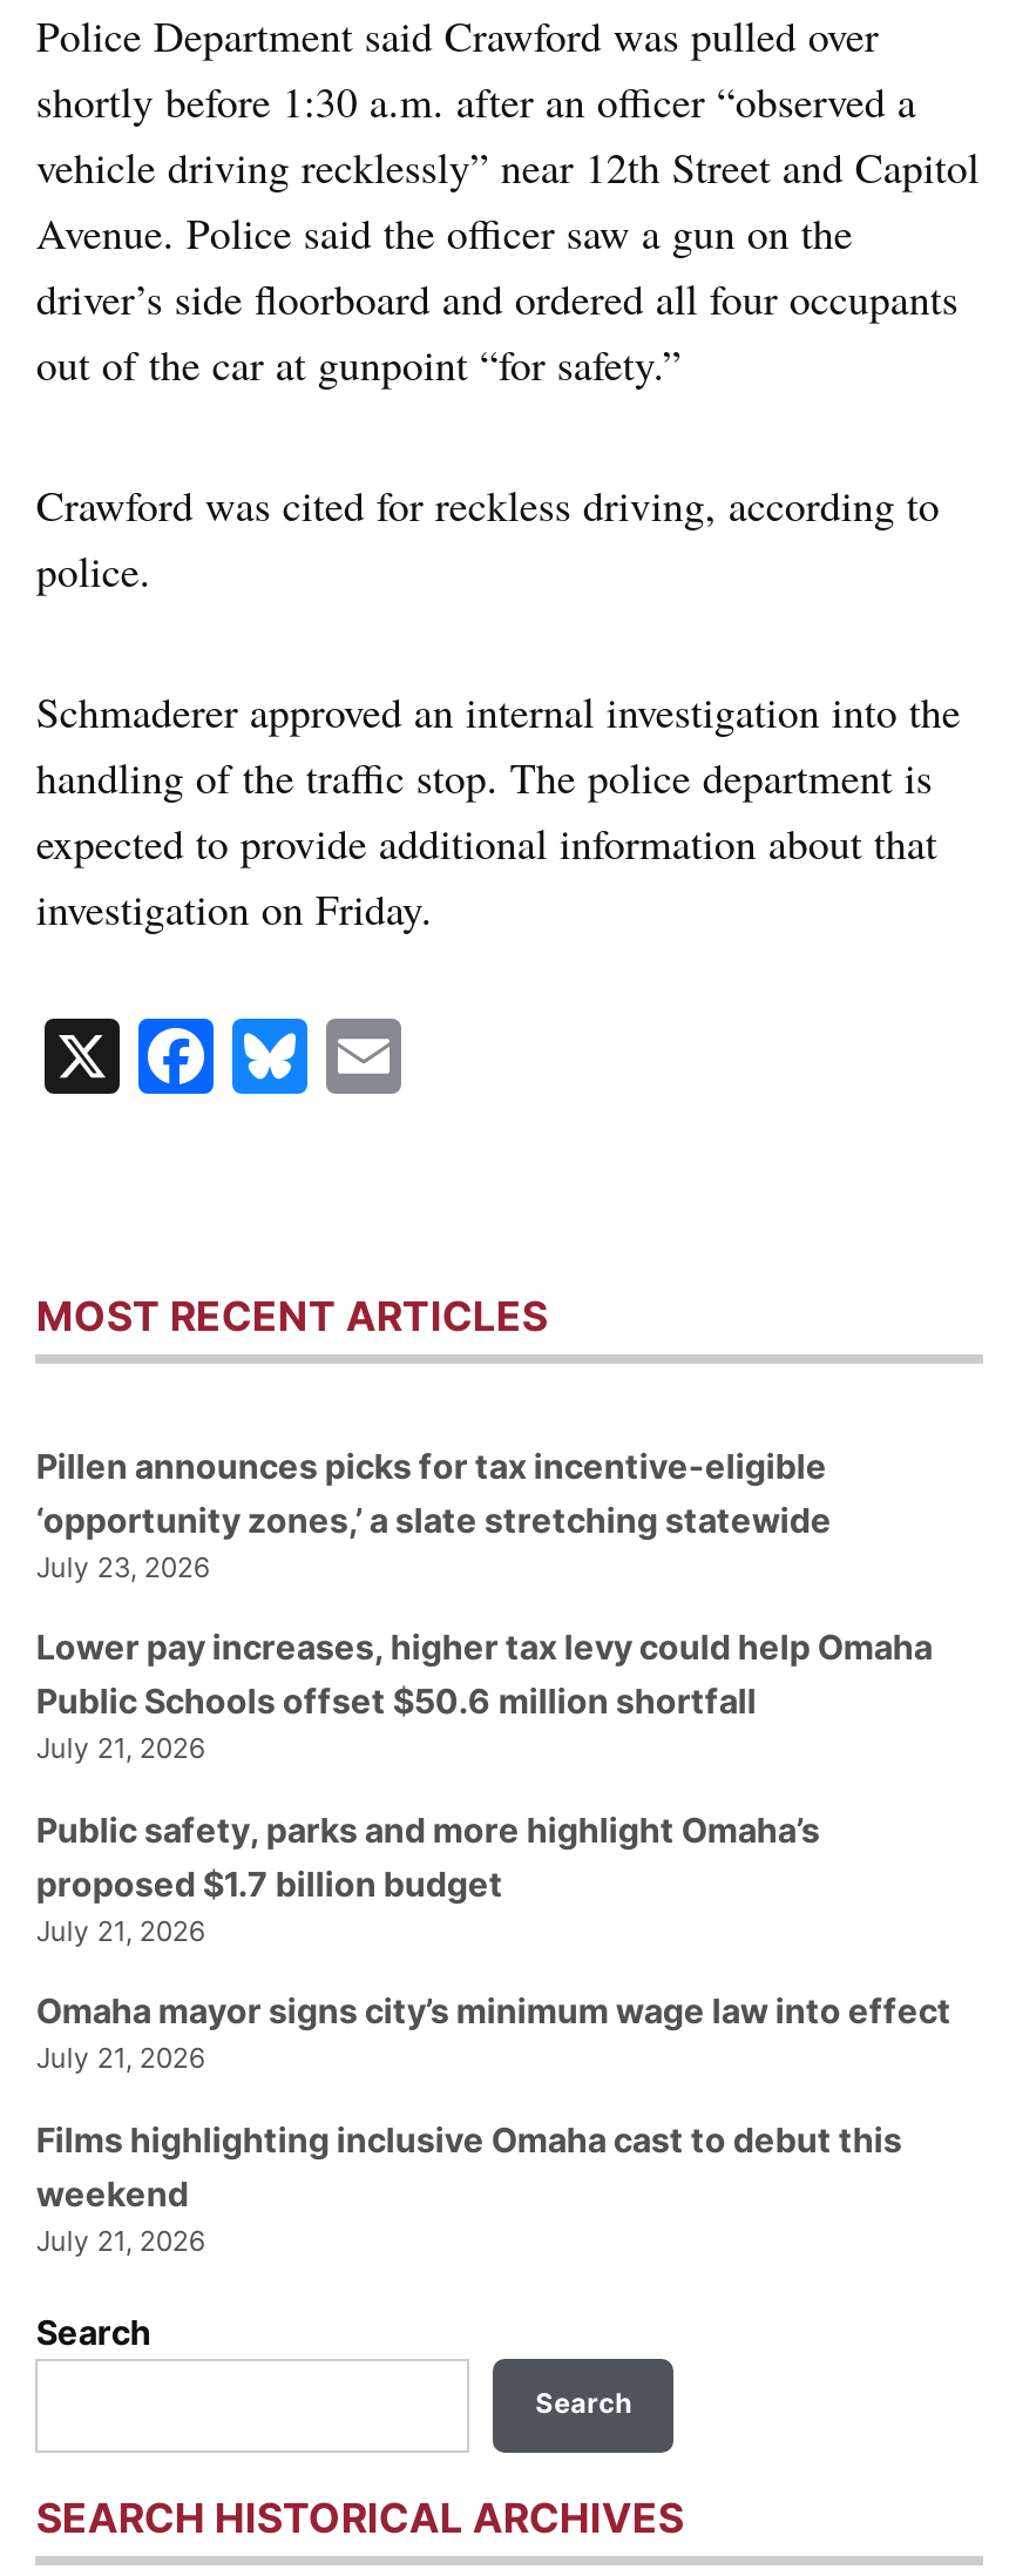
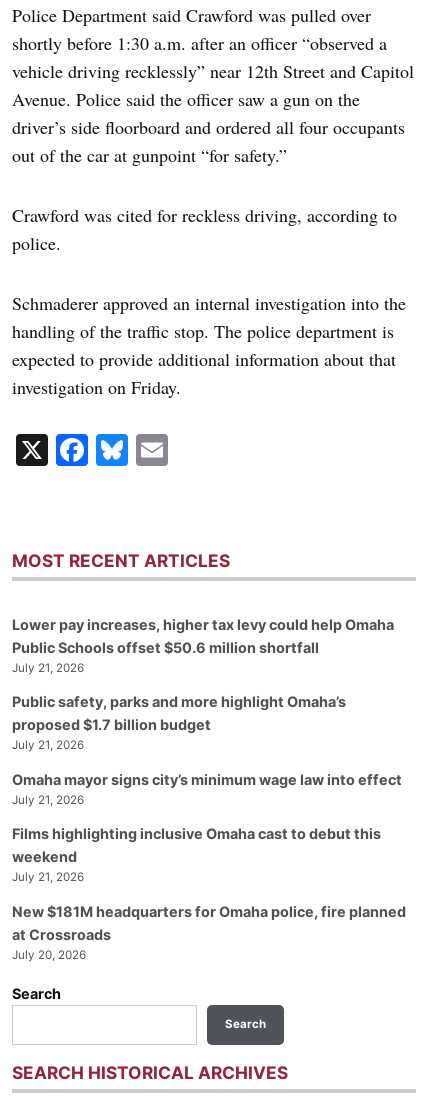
- Pillen announces picks for tax incentive-eligible
- ‘opportunity zones,’ a slate stretching statewide
- July 23, 2026

moved up: Lower pay increases, higher tax levy could help Omaha | Public Schools offset $50.6 million shortfall | July 21, 2026 | ... | weekend | July 21, 2026

+ New $181M headquarters for Omaha police, fire planned
+ at Crossroads
+ July 20, 2026
